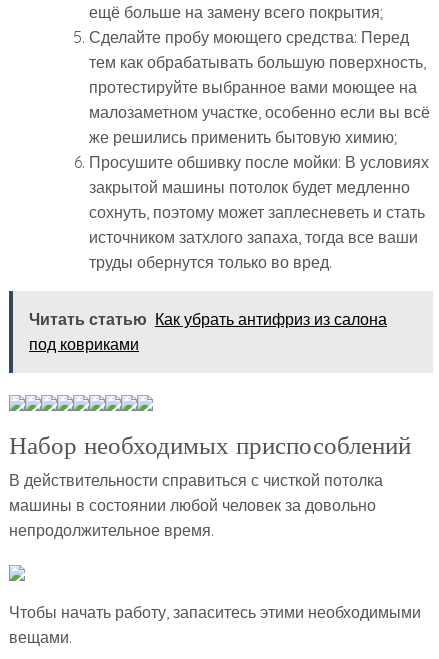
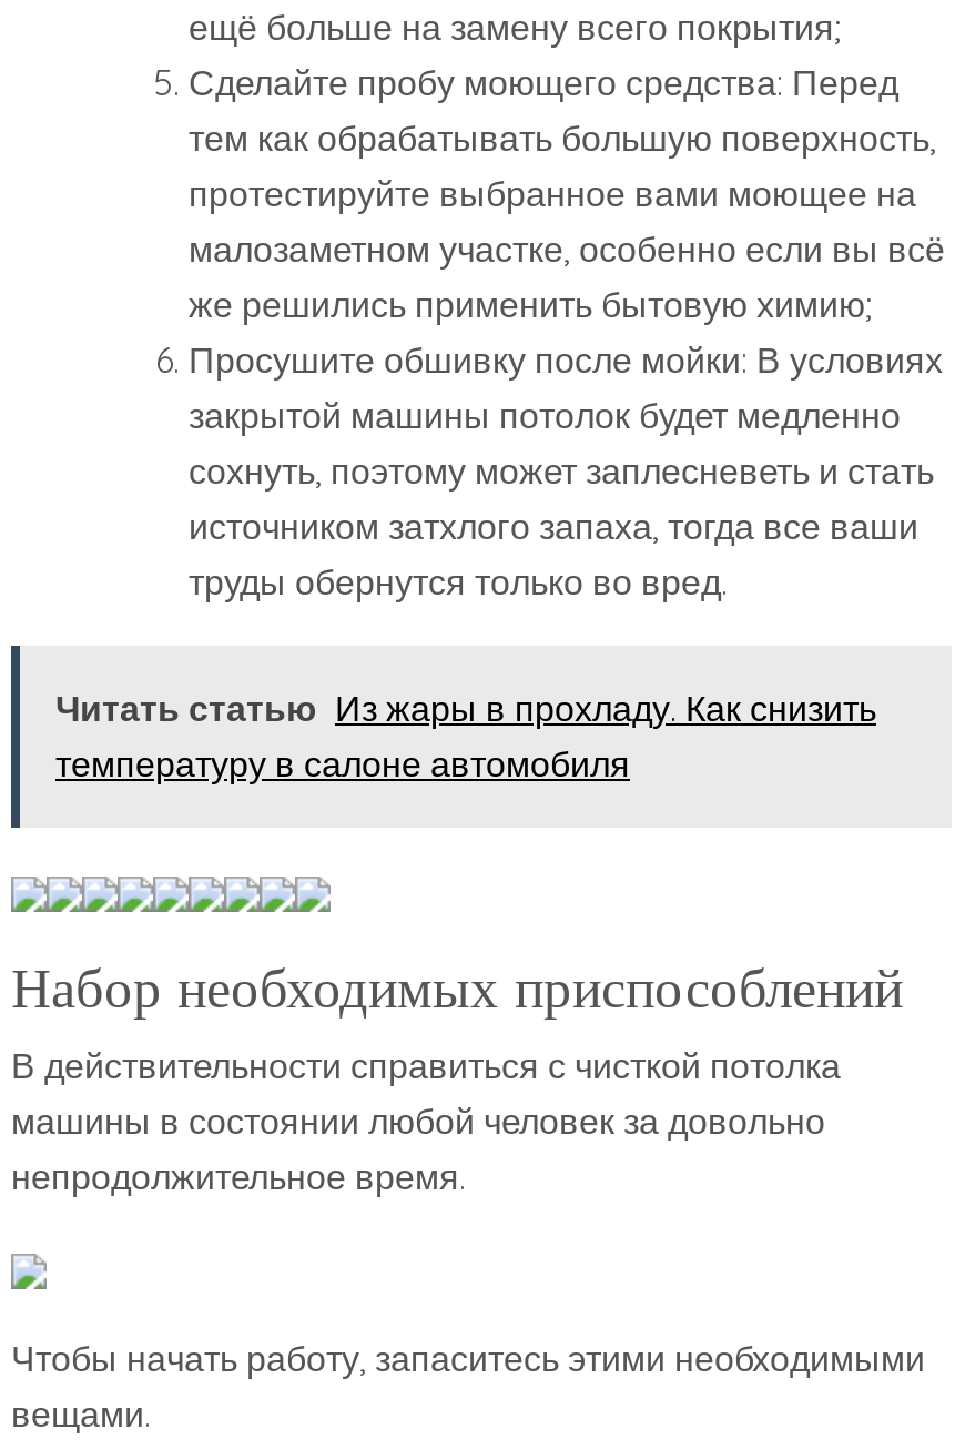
- Читать статью Как убрать антифриз из салона
- под ковриками
+ Читать статью Из жары в прохладу. Как снизить
+ температуру в салоне автомобиля
